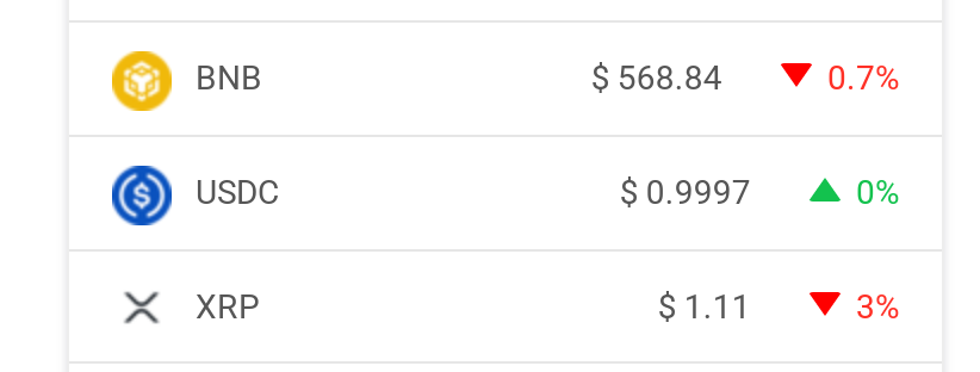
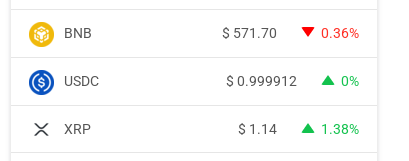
- $ 568.84
+ $ 571.70

- 0.7%
+ 0.36%

- $ 0.9997
+ $ 0.999912

- $ 1.11
+ $ 1.14

- 3%
+ 1.38%
